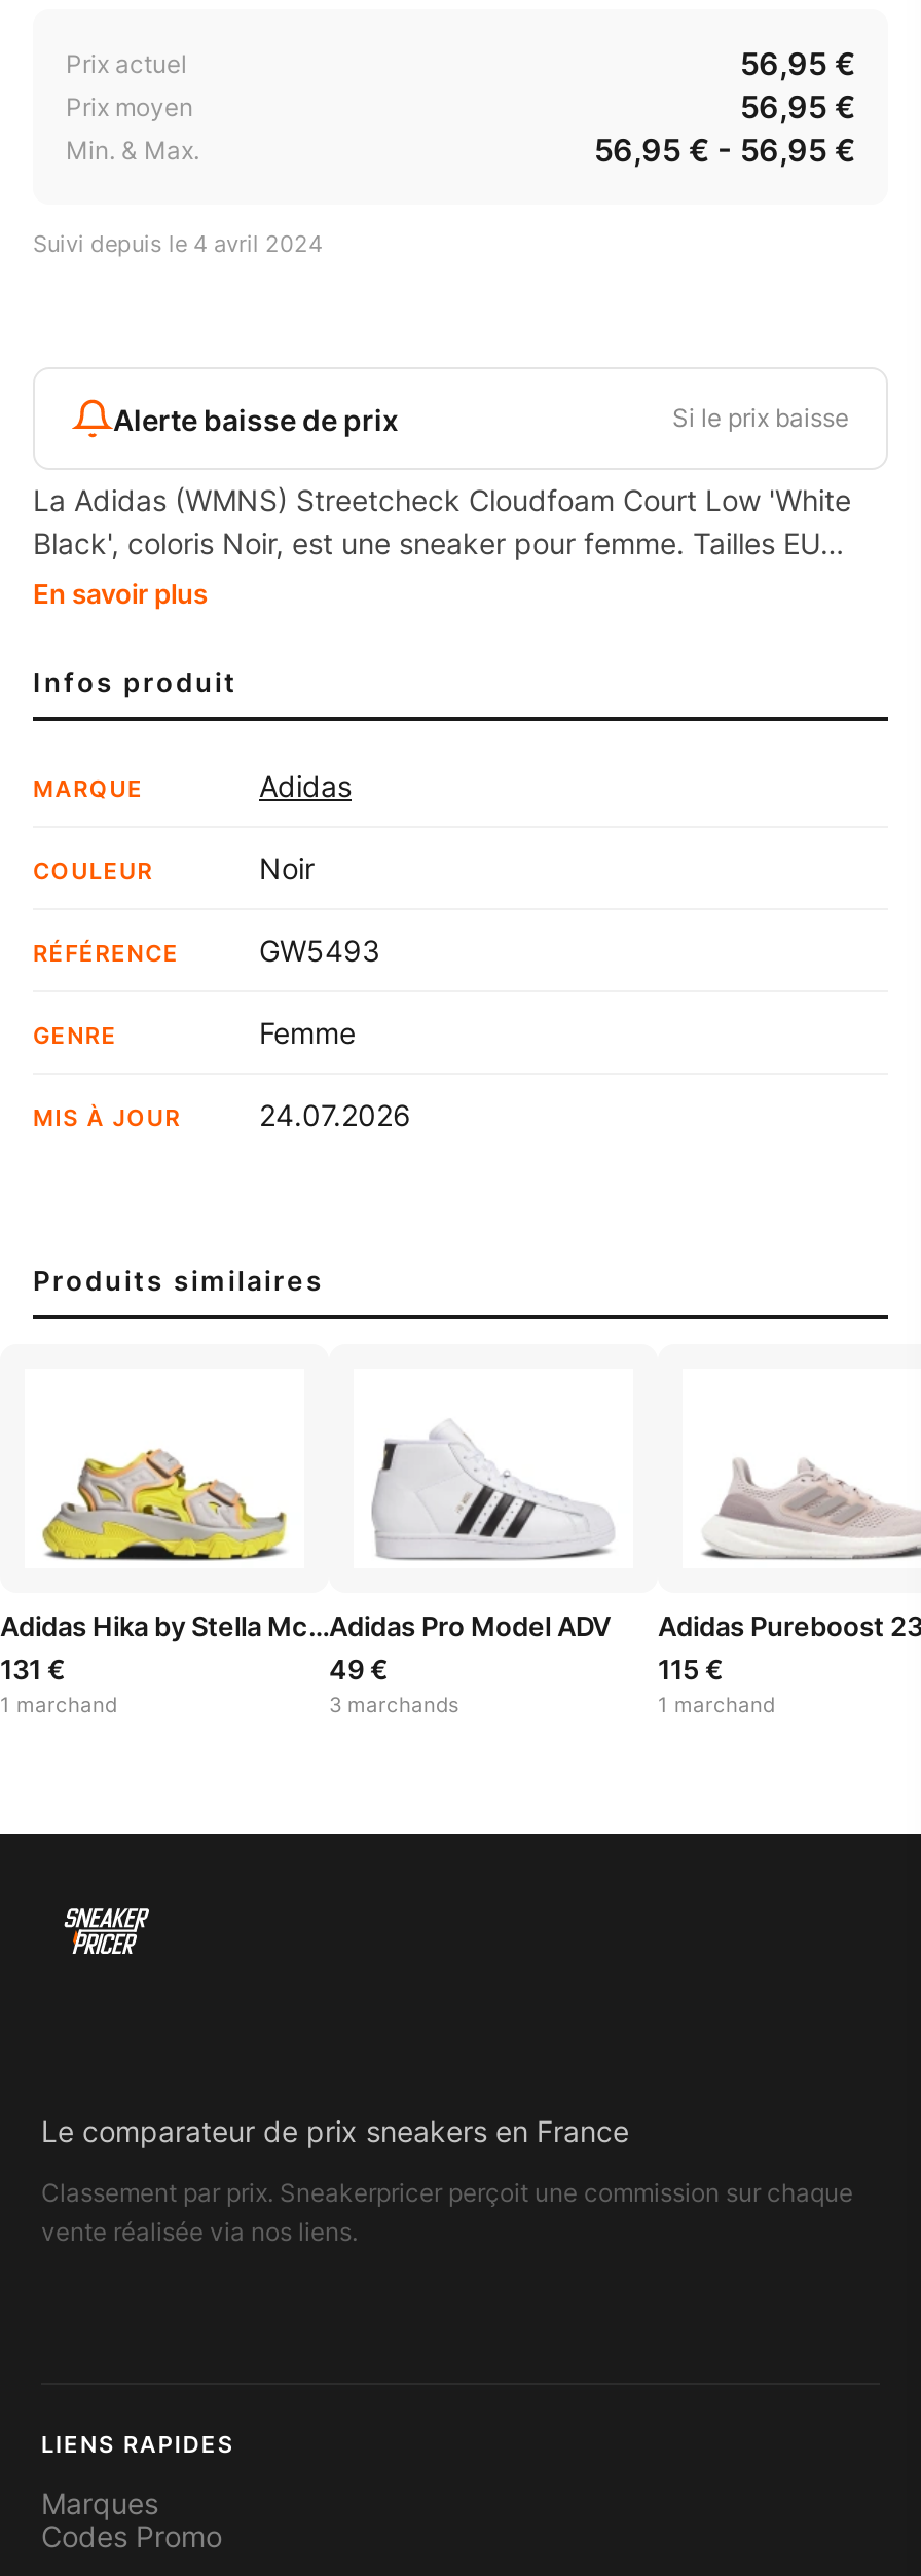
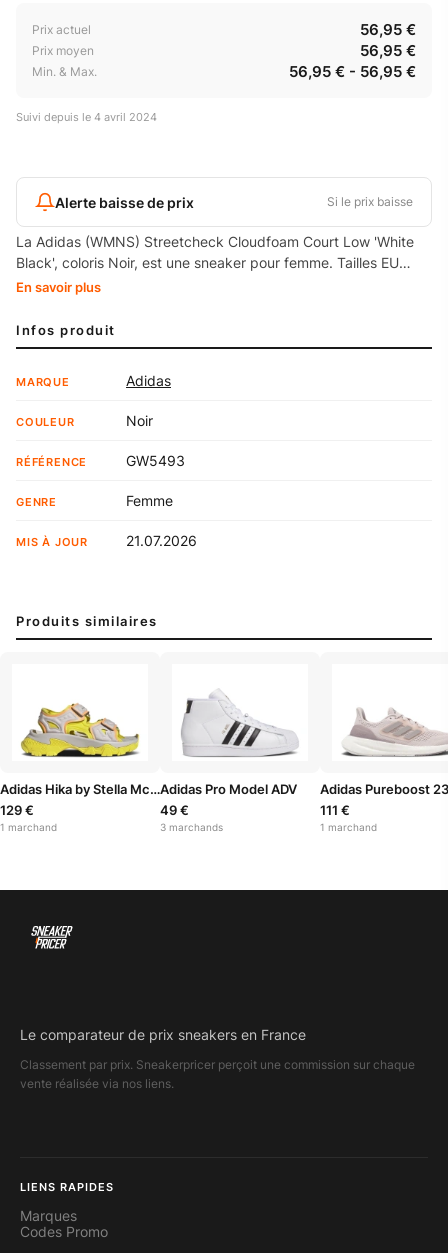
- 24.07.2026
+ 21.07.2026

- 131 €
+ 129 €

- 115 €
+ 111 €
